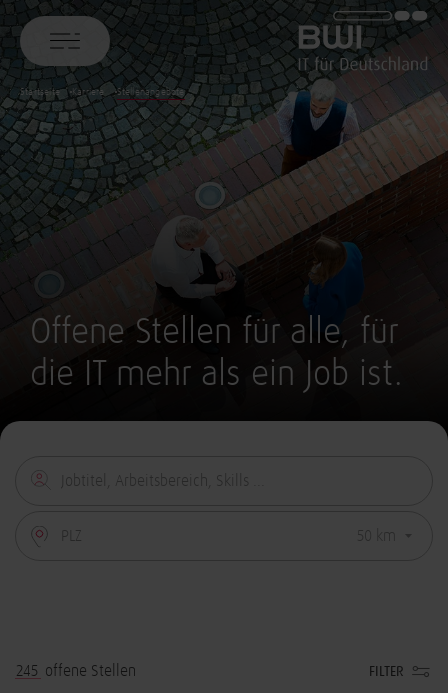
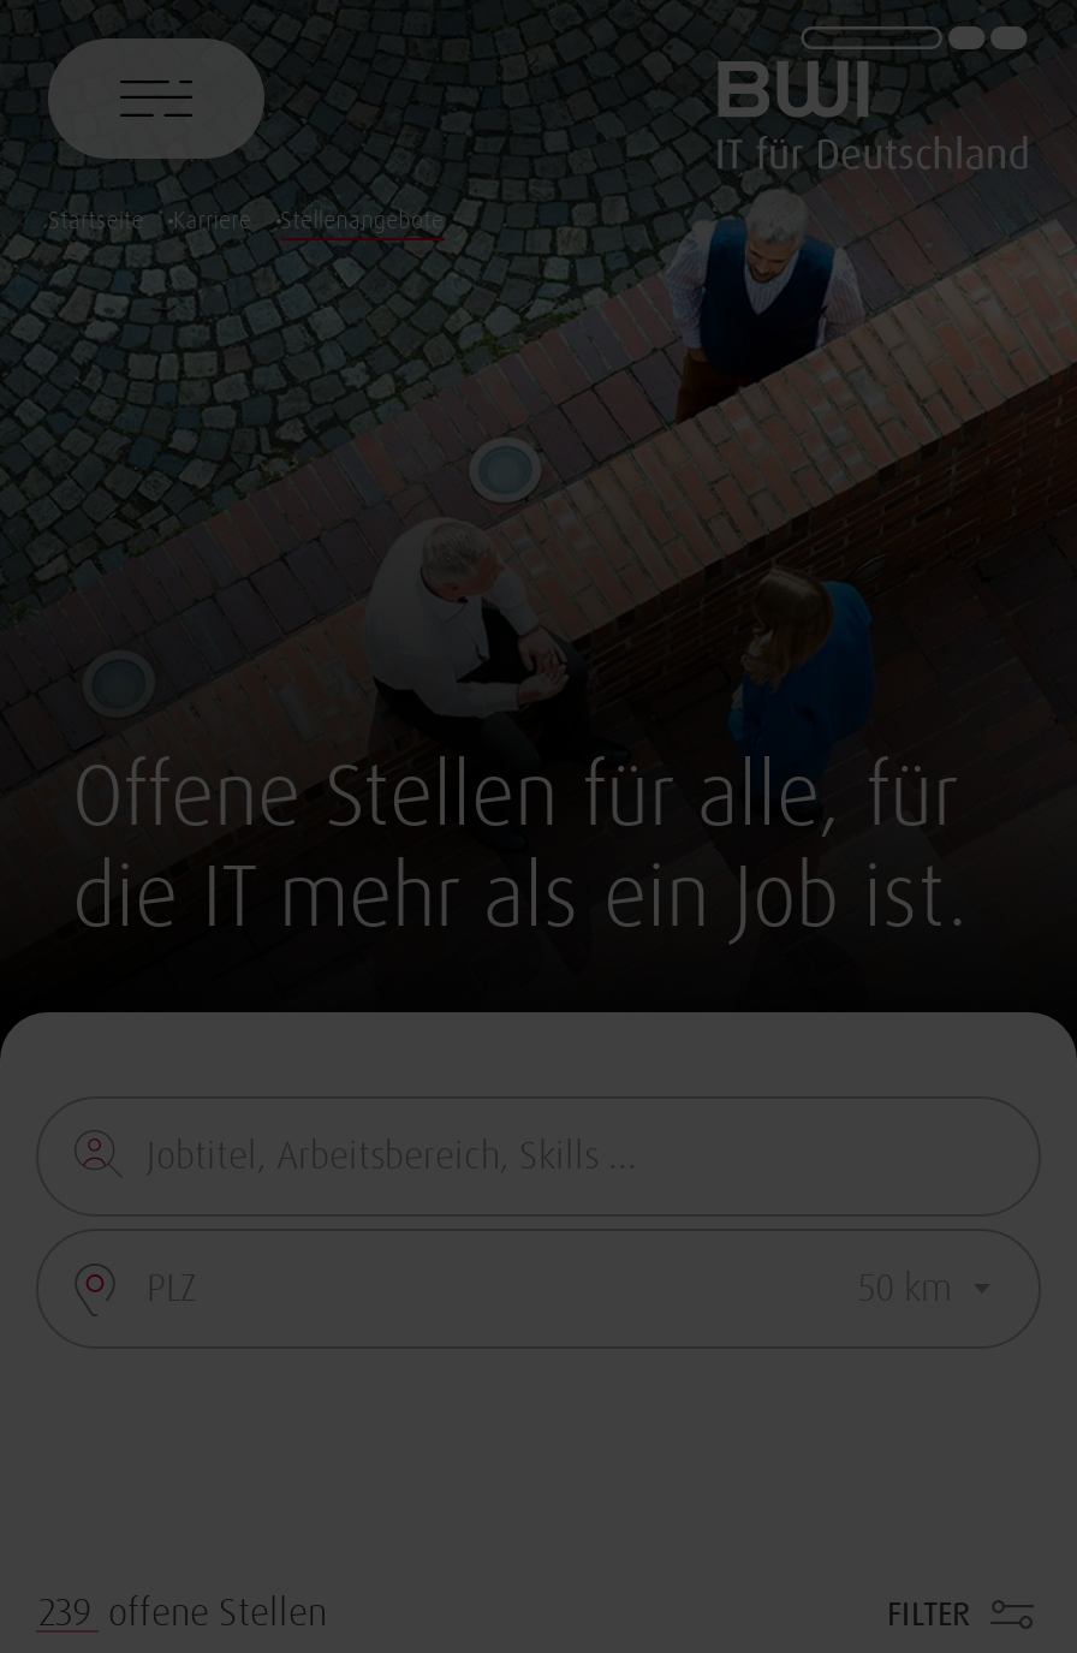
- 245 offene Stellen
+ 239 offene Stellen
